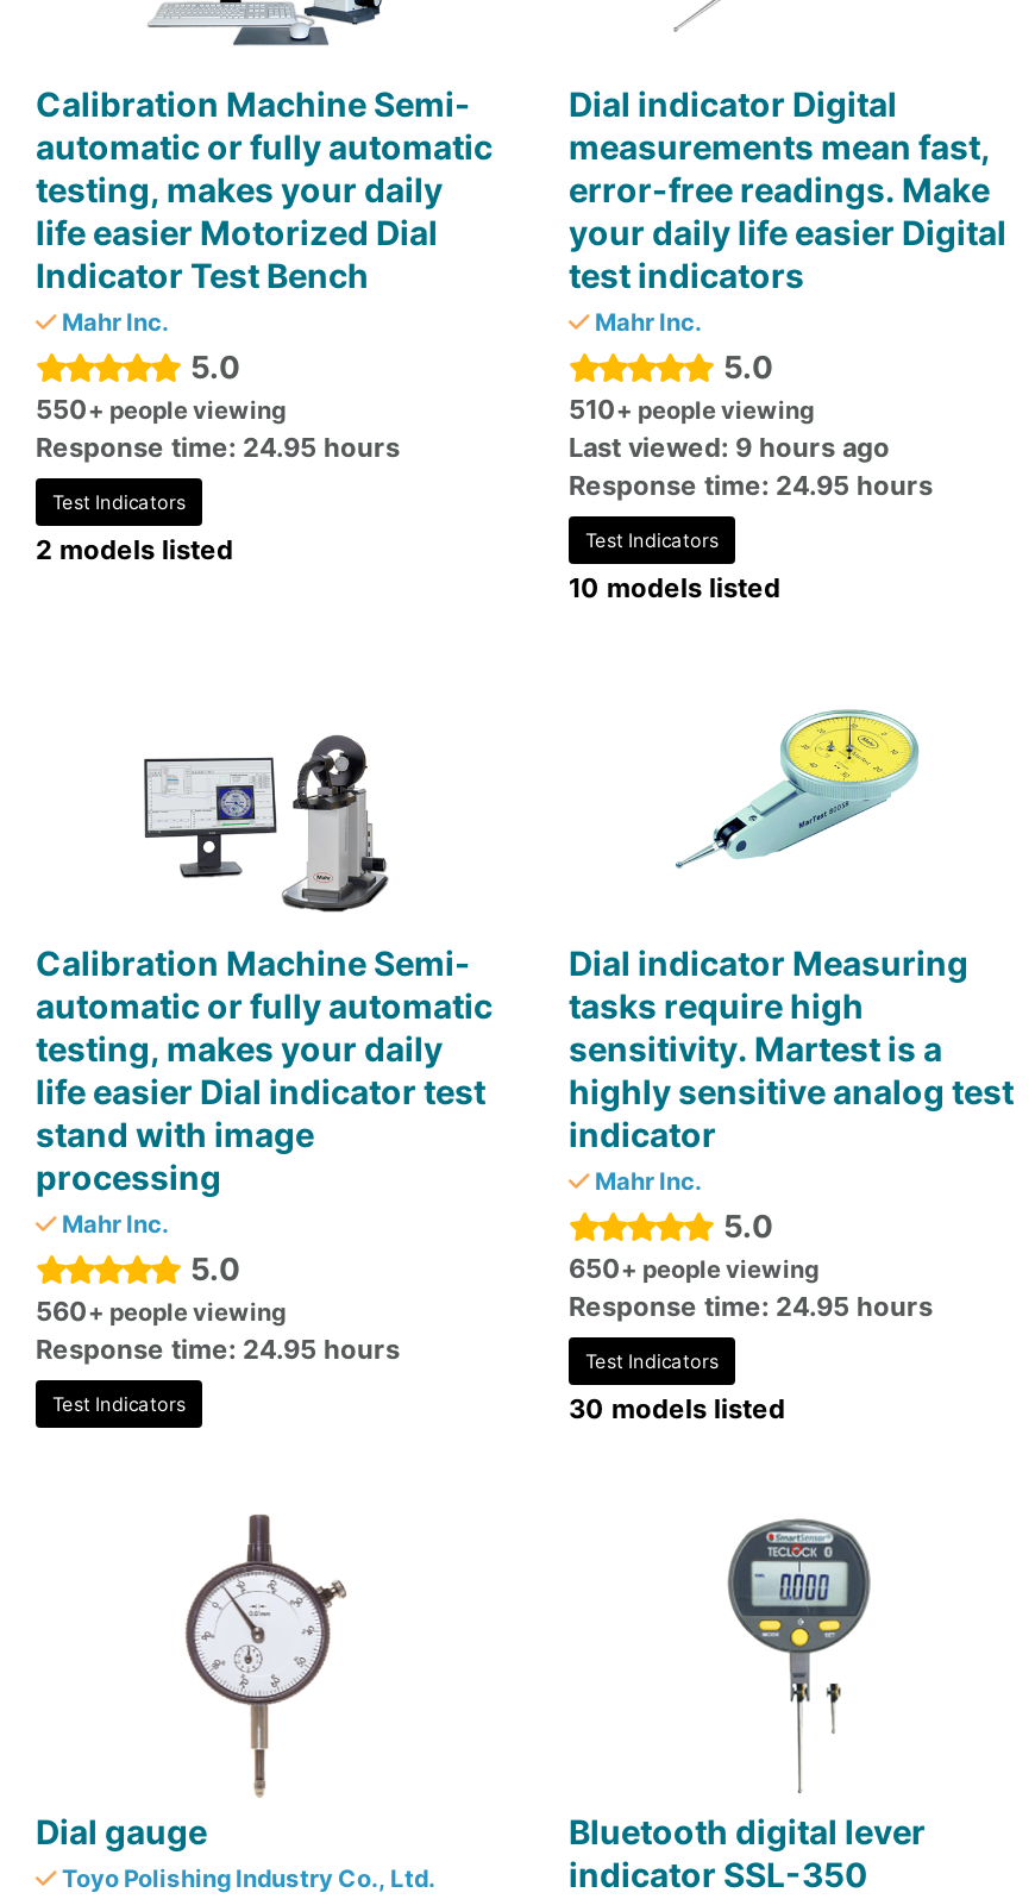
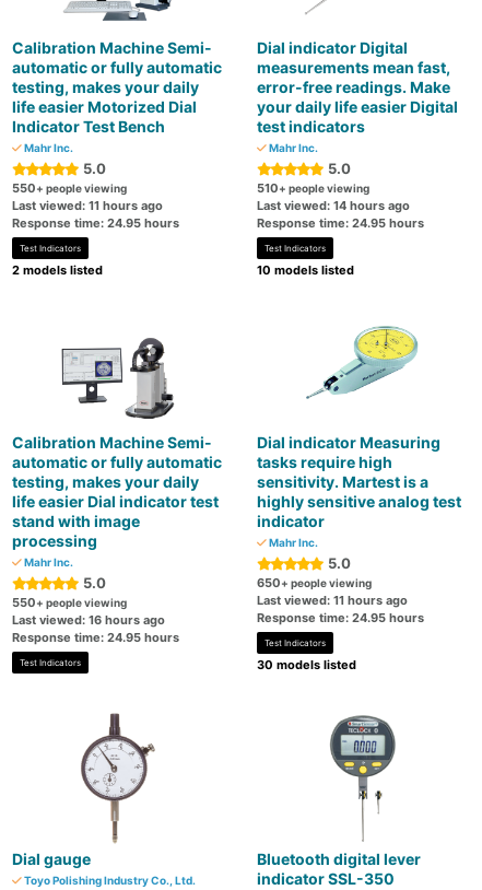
+ Last viewed: 11 hours ago

- Last viewed: 9 hours ago
+ Last viewed: 14 hours ago

- 560+ people viewing
+ 550+ people viewing
+ Last viewed: 16 hours ago

+ Last viewed: 11 hours ago
